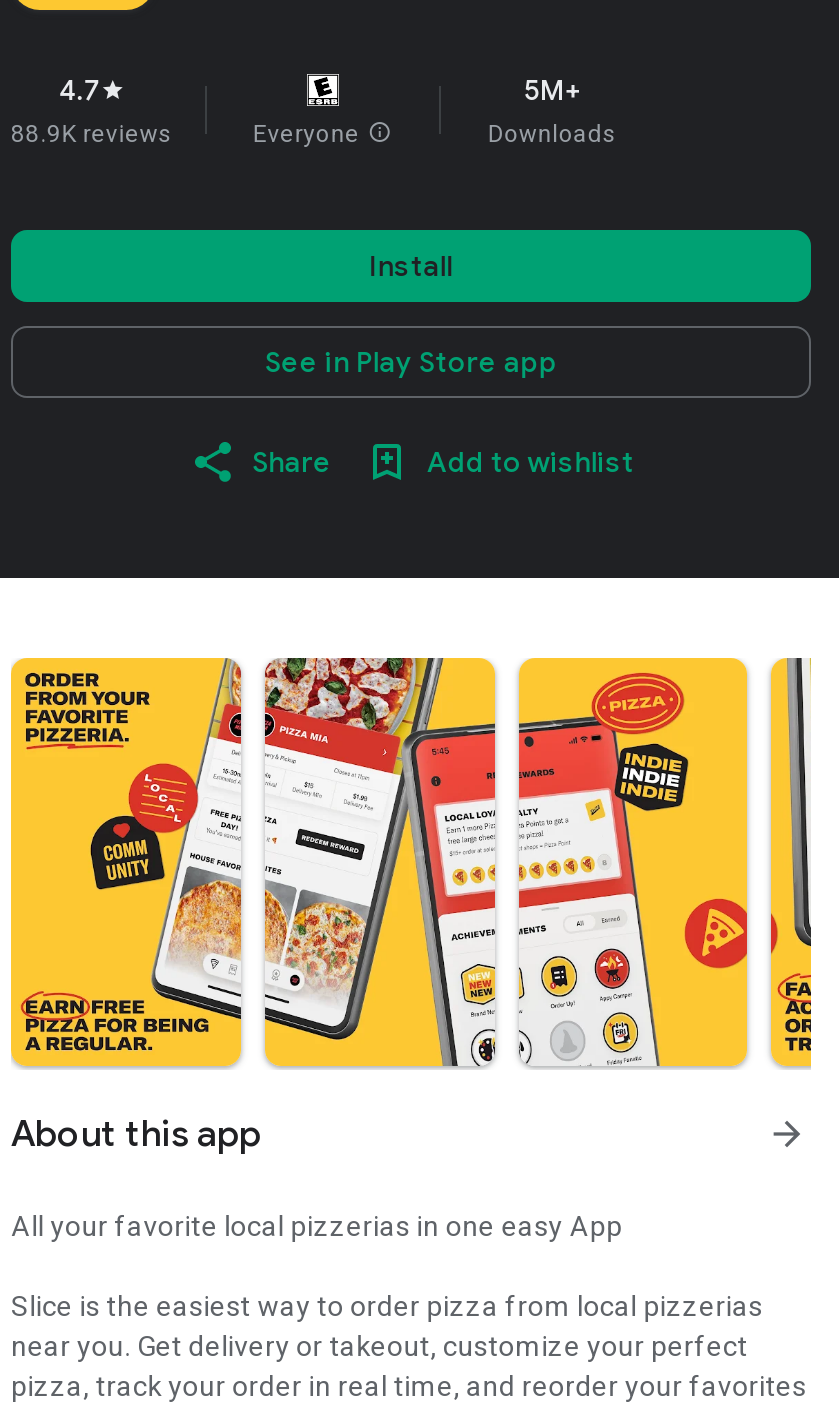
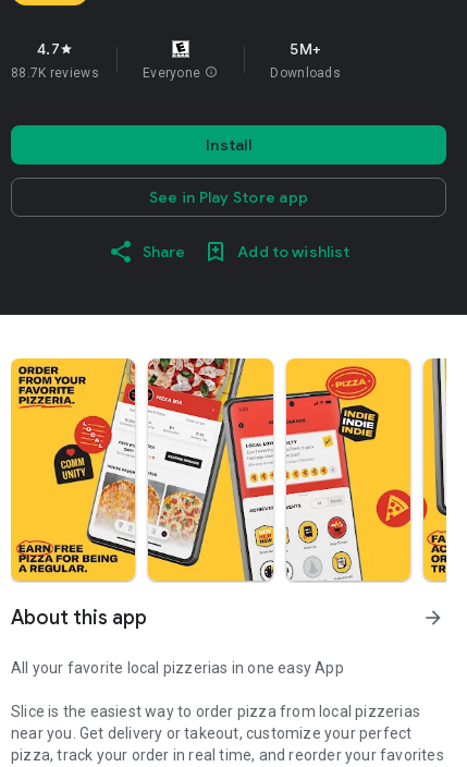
- 88.9K reviews
+ 88.7K reviews
